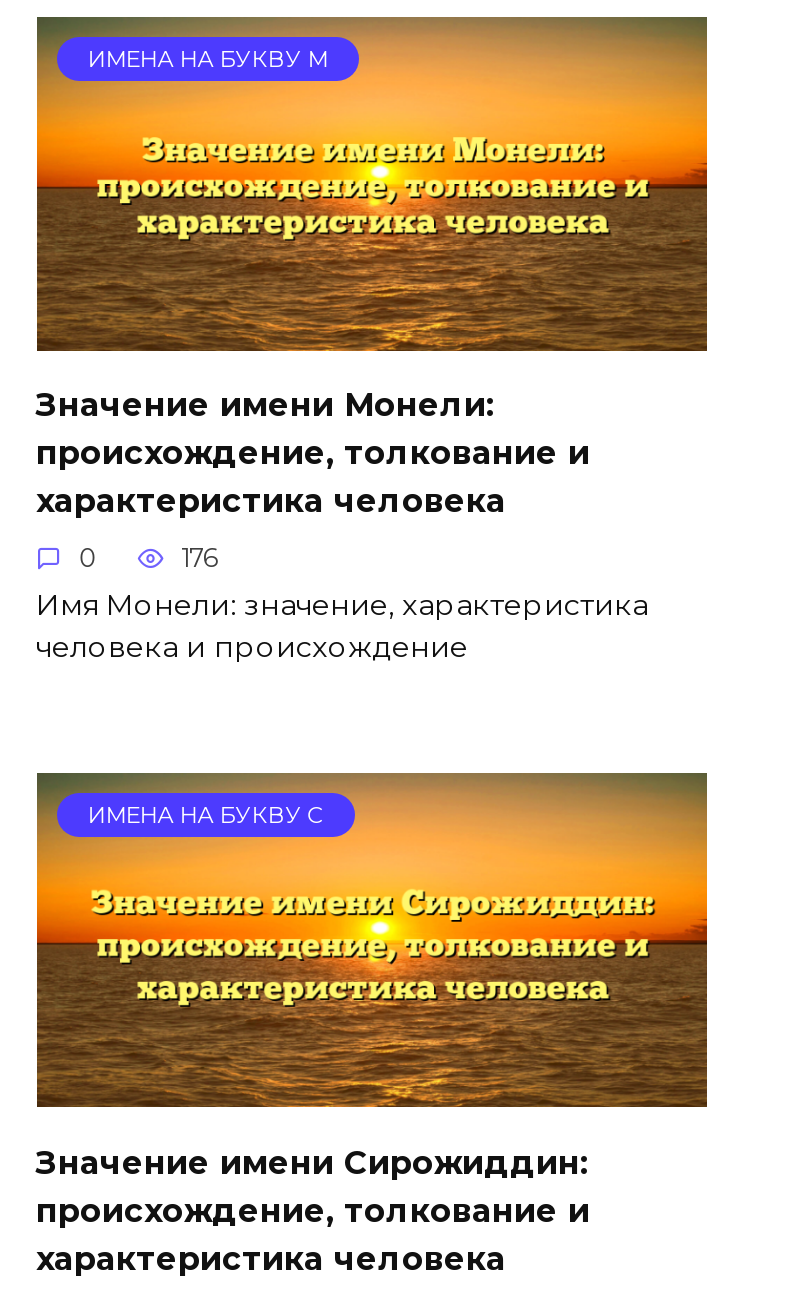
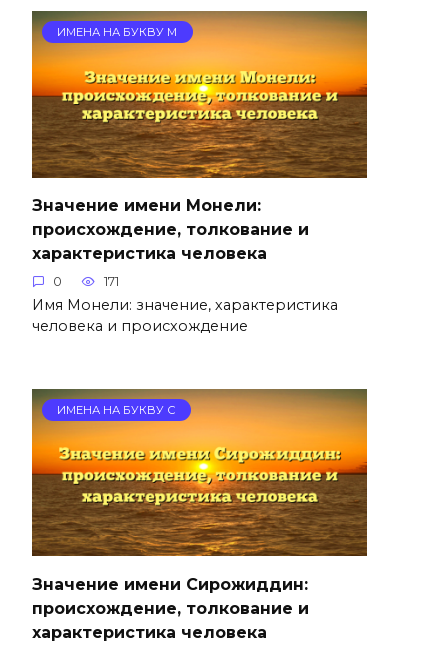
- 176
+ 171
